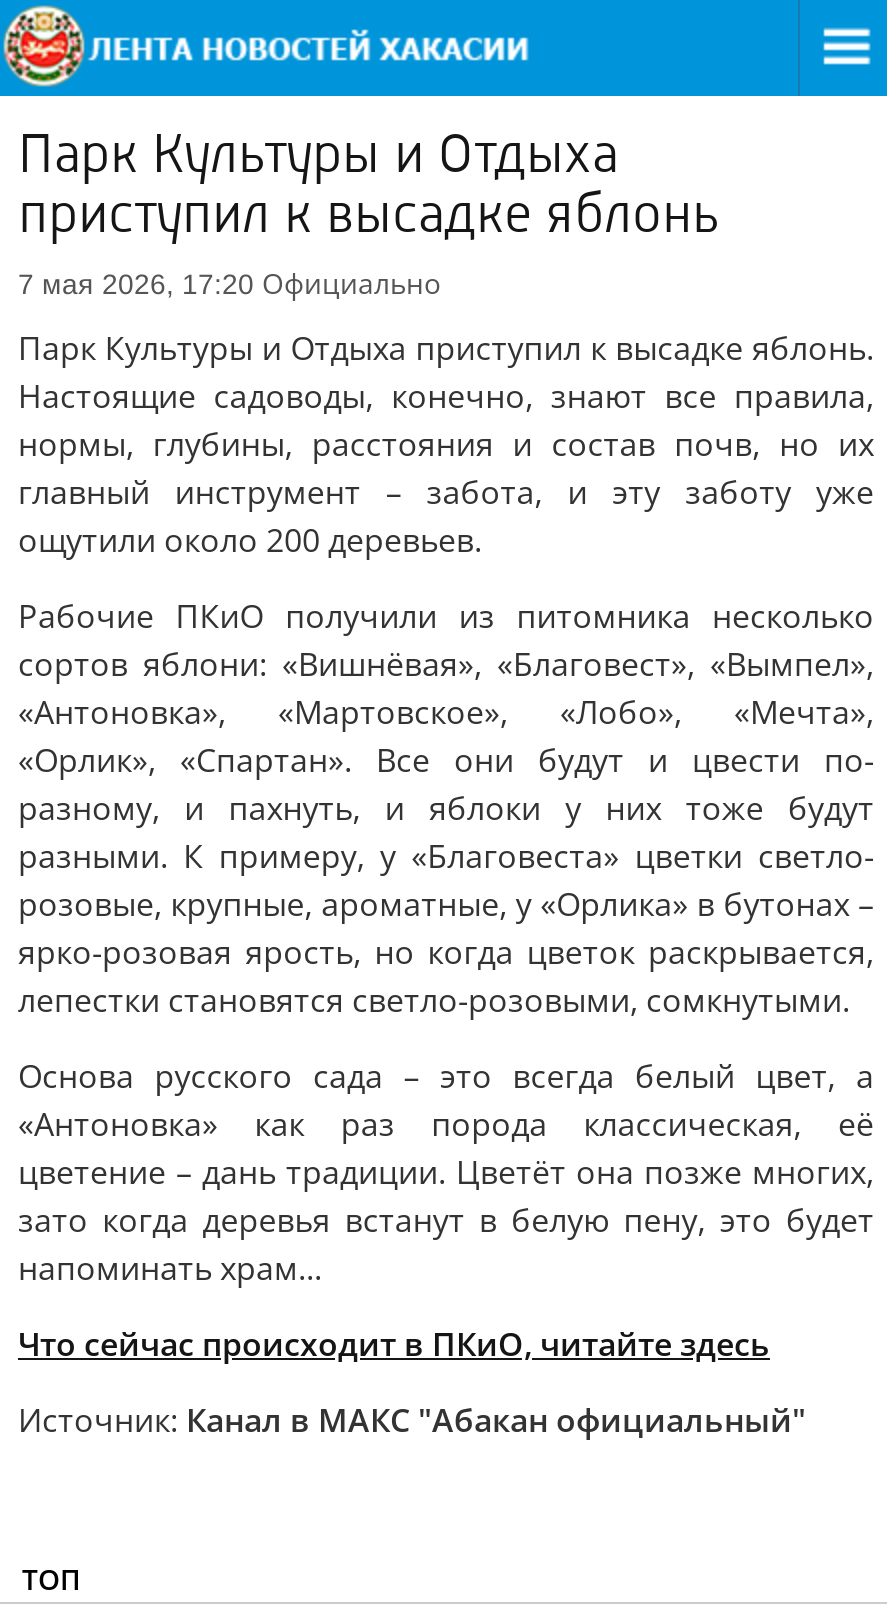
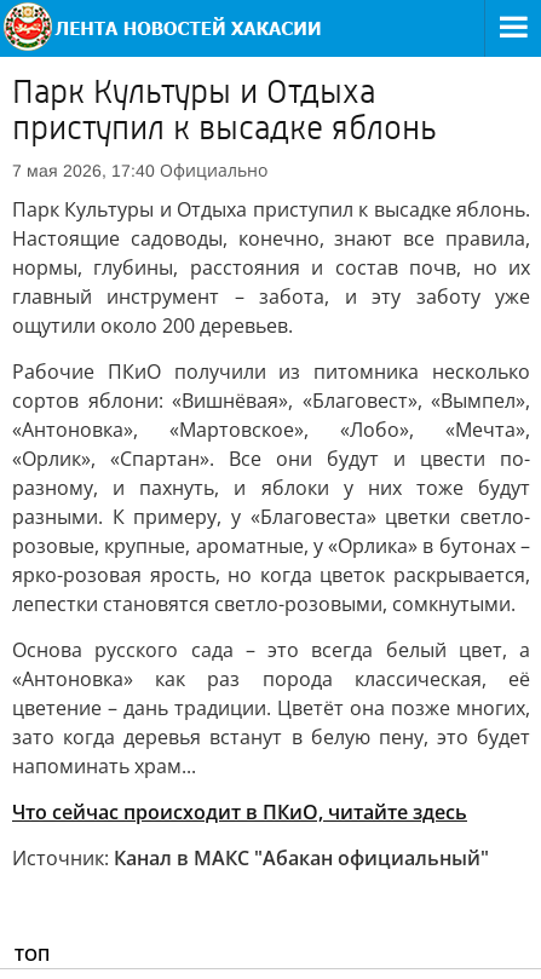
- 7 мая 2026, 17:20 Официально
+ 7 мая 2026, 17:40 Официально
